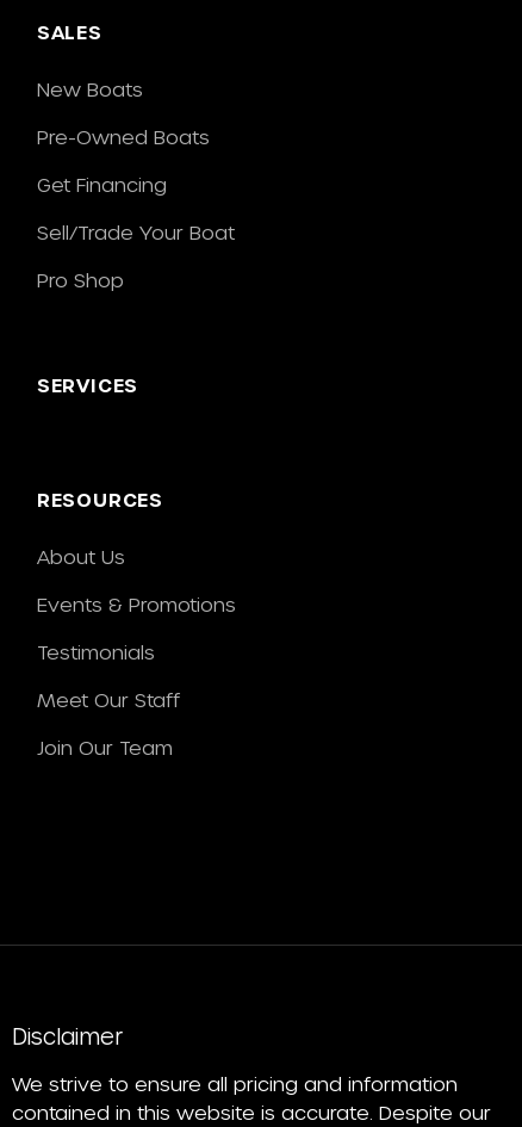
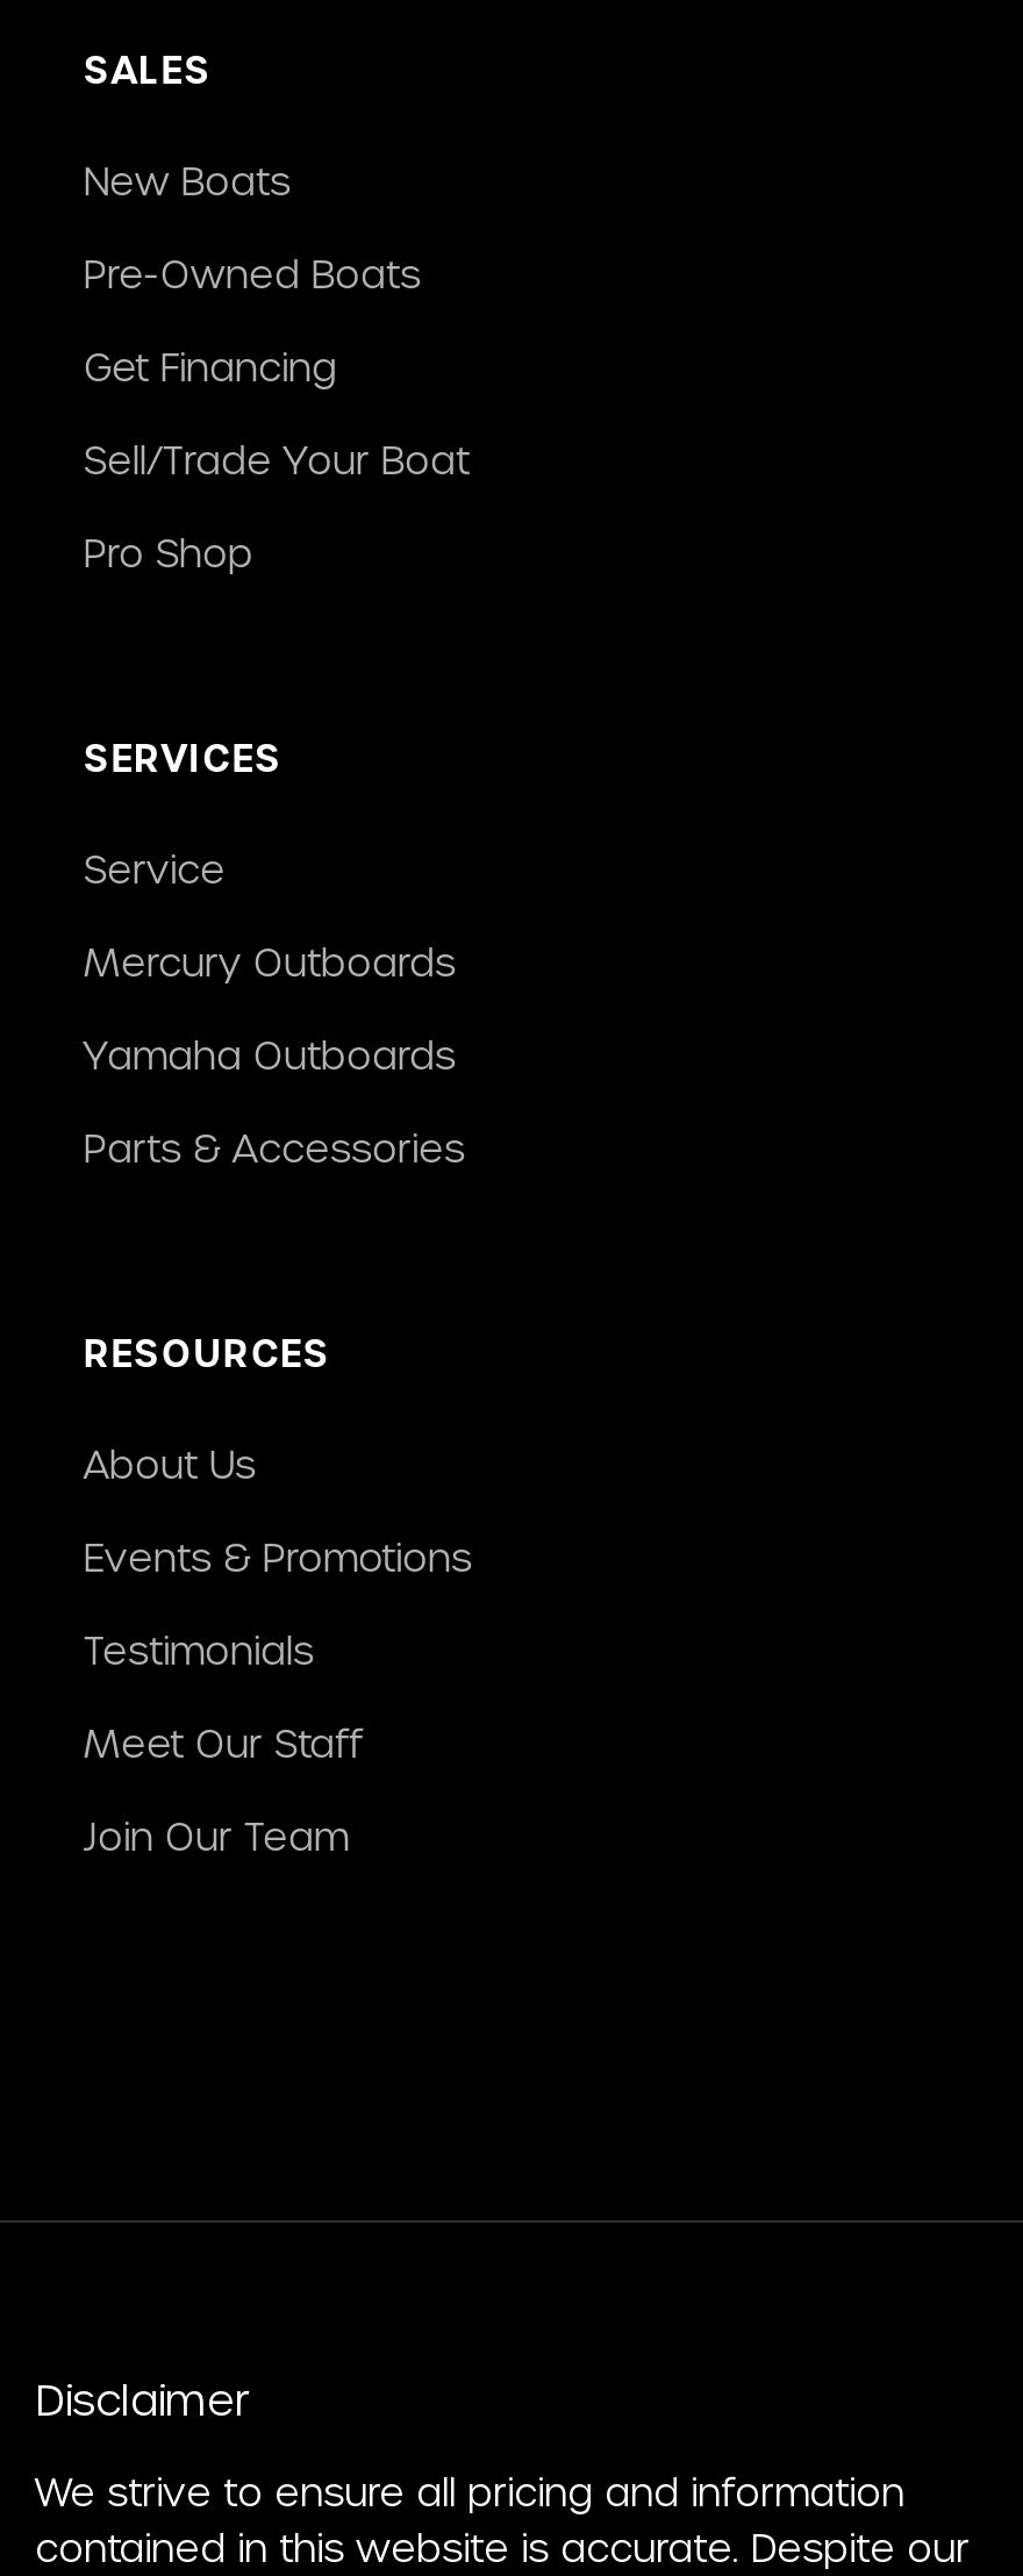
+ Service
+ Mercury Outboards
+ Yamaha Outboards
+ Parts & Accessories
